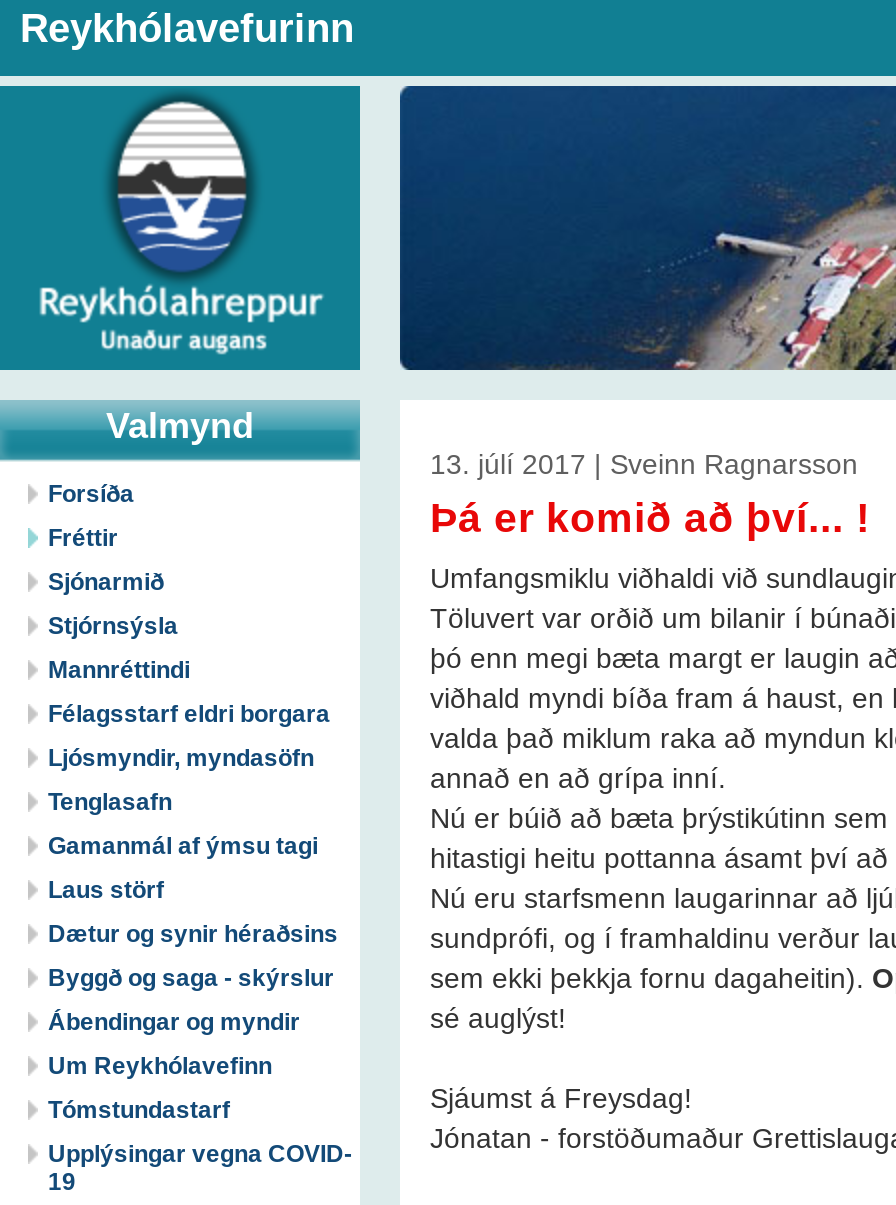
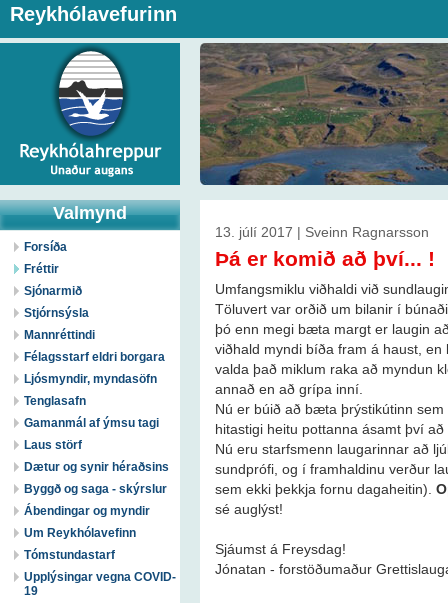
- [image]
+ [image]
